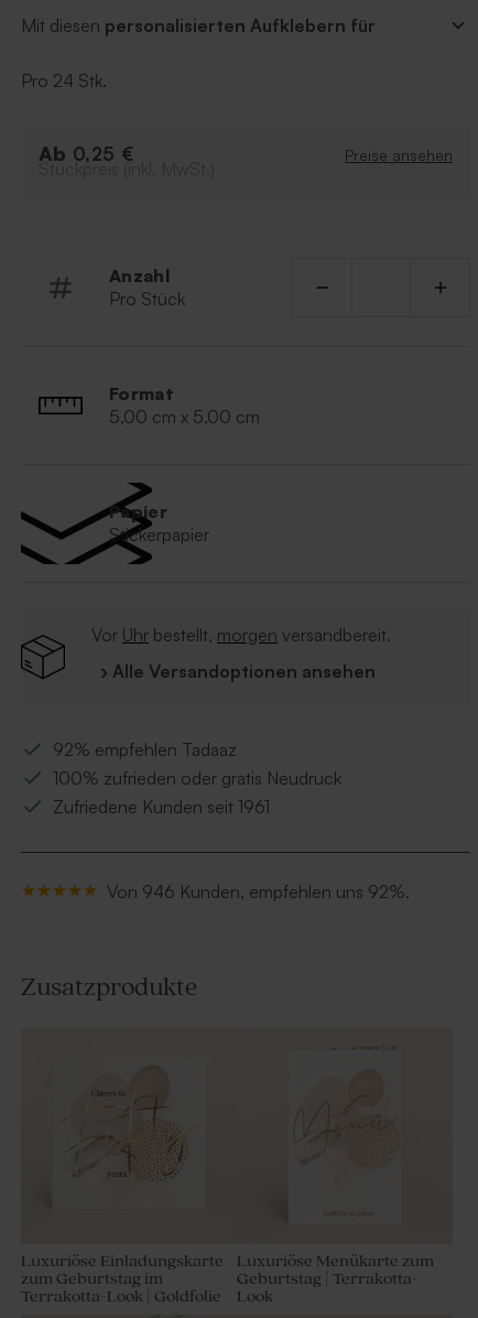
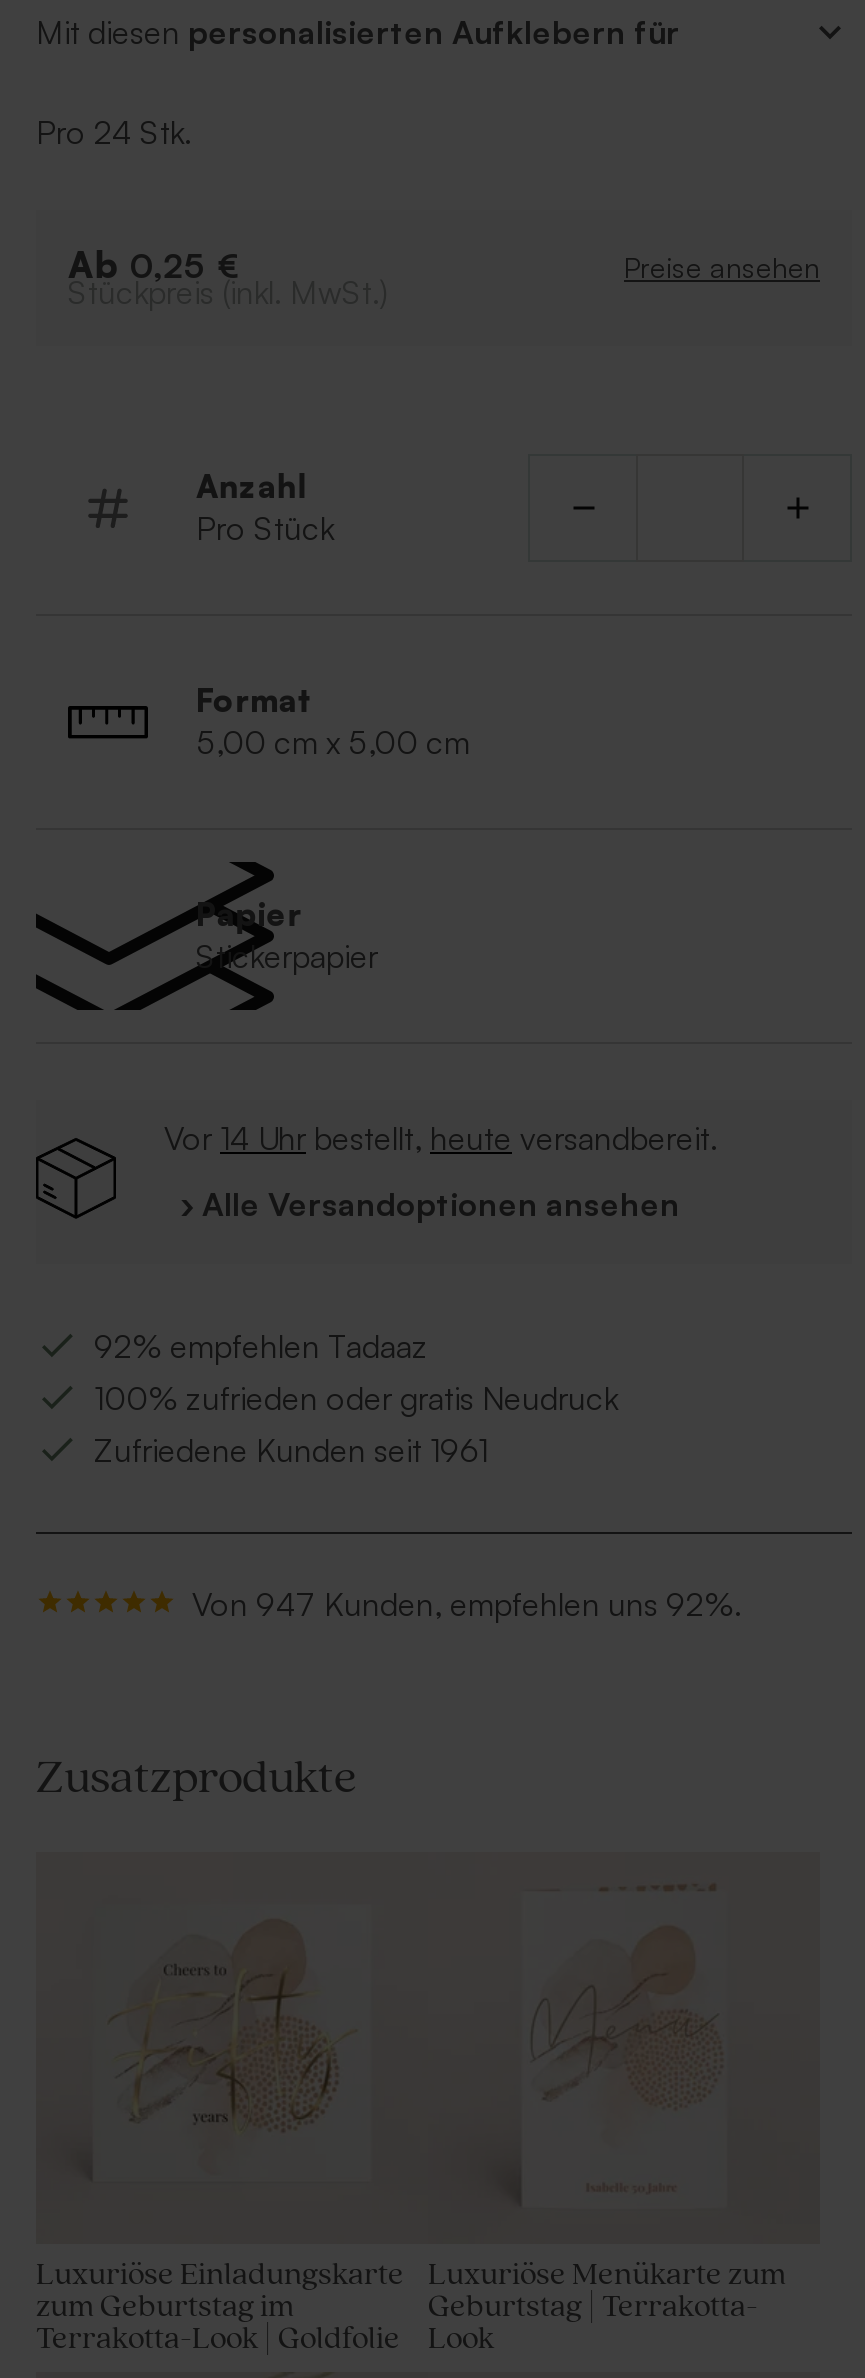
- Vor Uhr bestellt, morgen versandbereit.
+ Vor 14 Uhr bestellt, heute versandbereit.

- Von 946 Kunden, empfehlen uns 92%.
+ Von 947 Kunden, empfehlen uns 92%.
